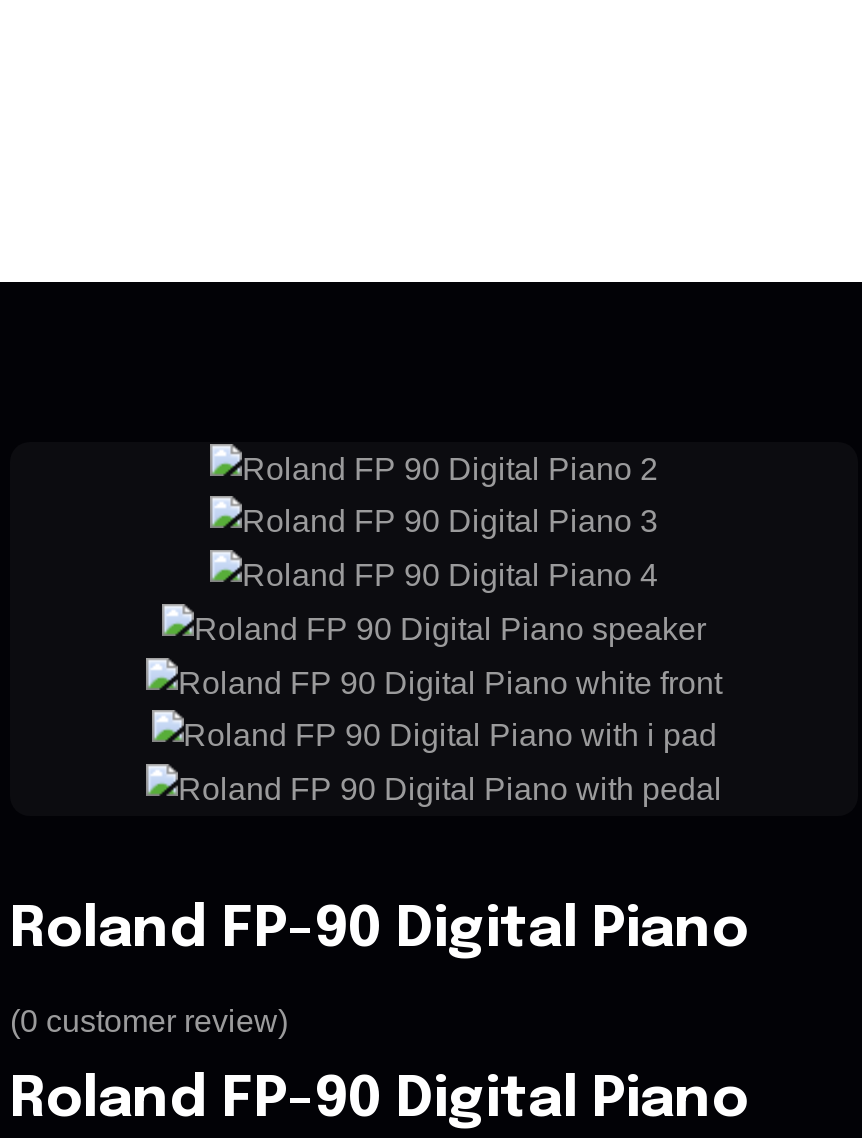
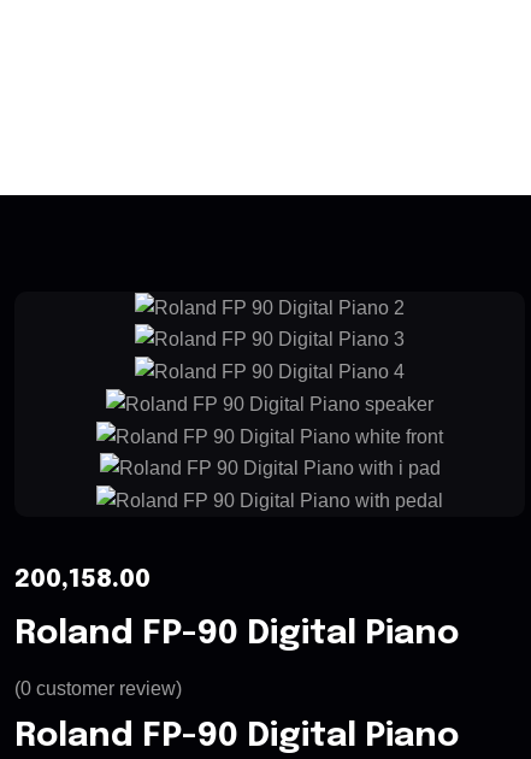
+ 200,158.00
